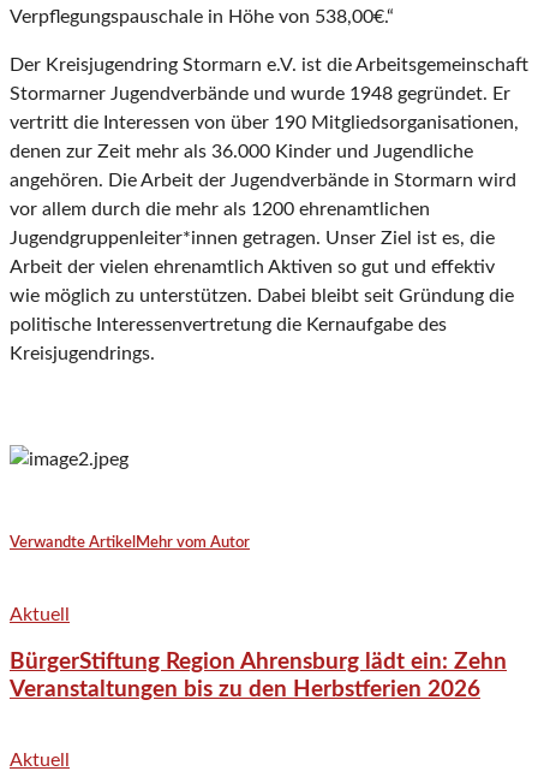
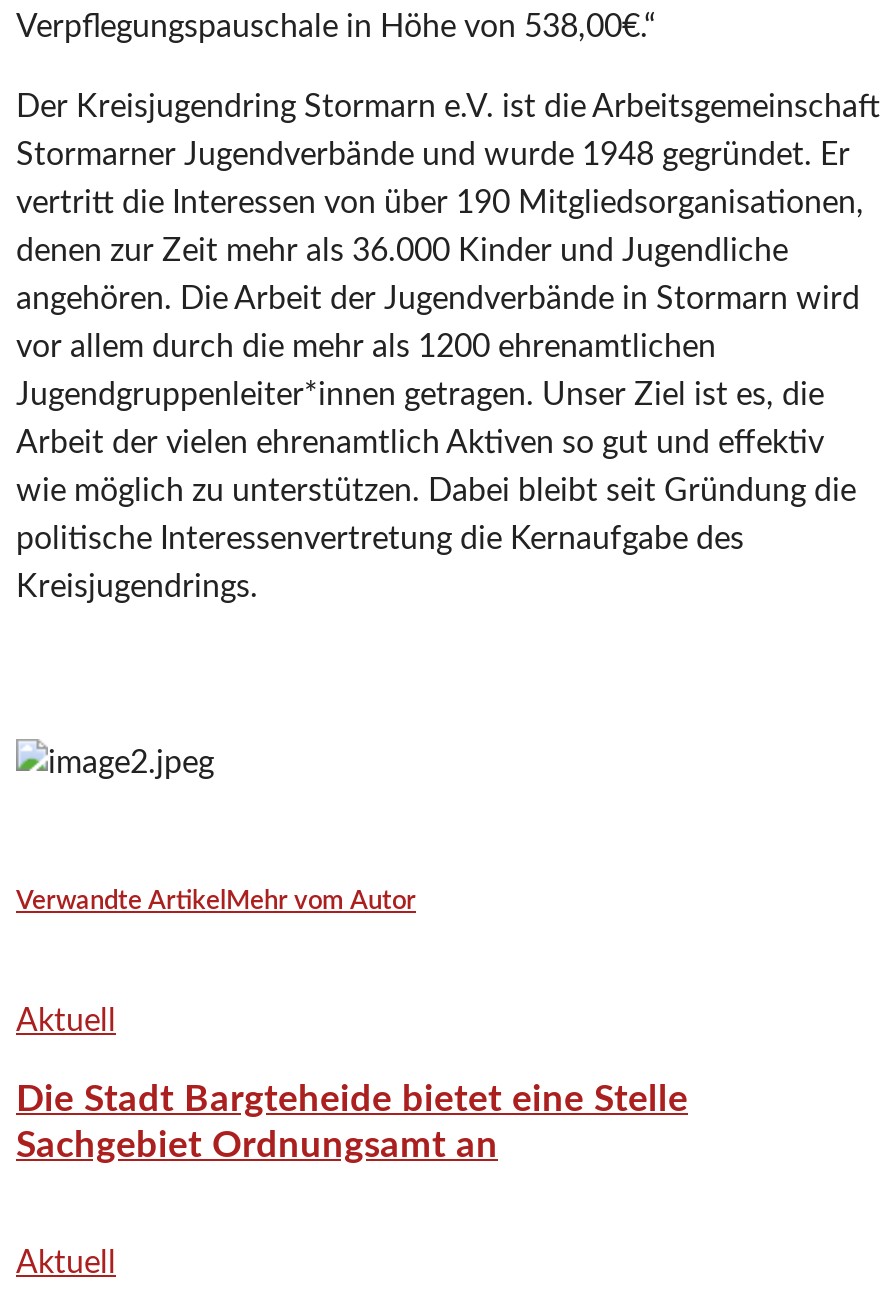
- BürgerStiftung Region Ahrensburg lädt ein: Zehn
- Veranstaltungen bis zu den Herbstferien 2026
+ Die Stadt Bargteheide bietet eine Stelle
+ Sachgebiet Ordnungsamt an
